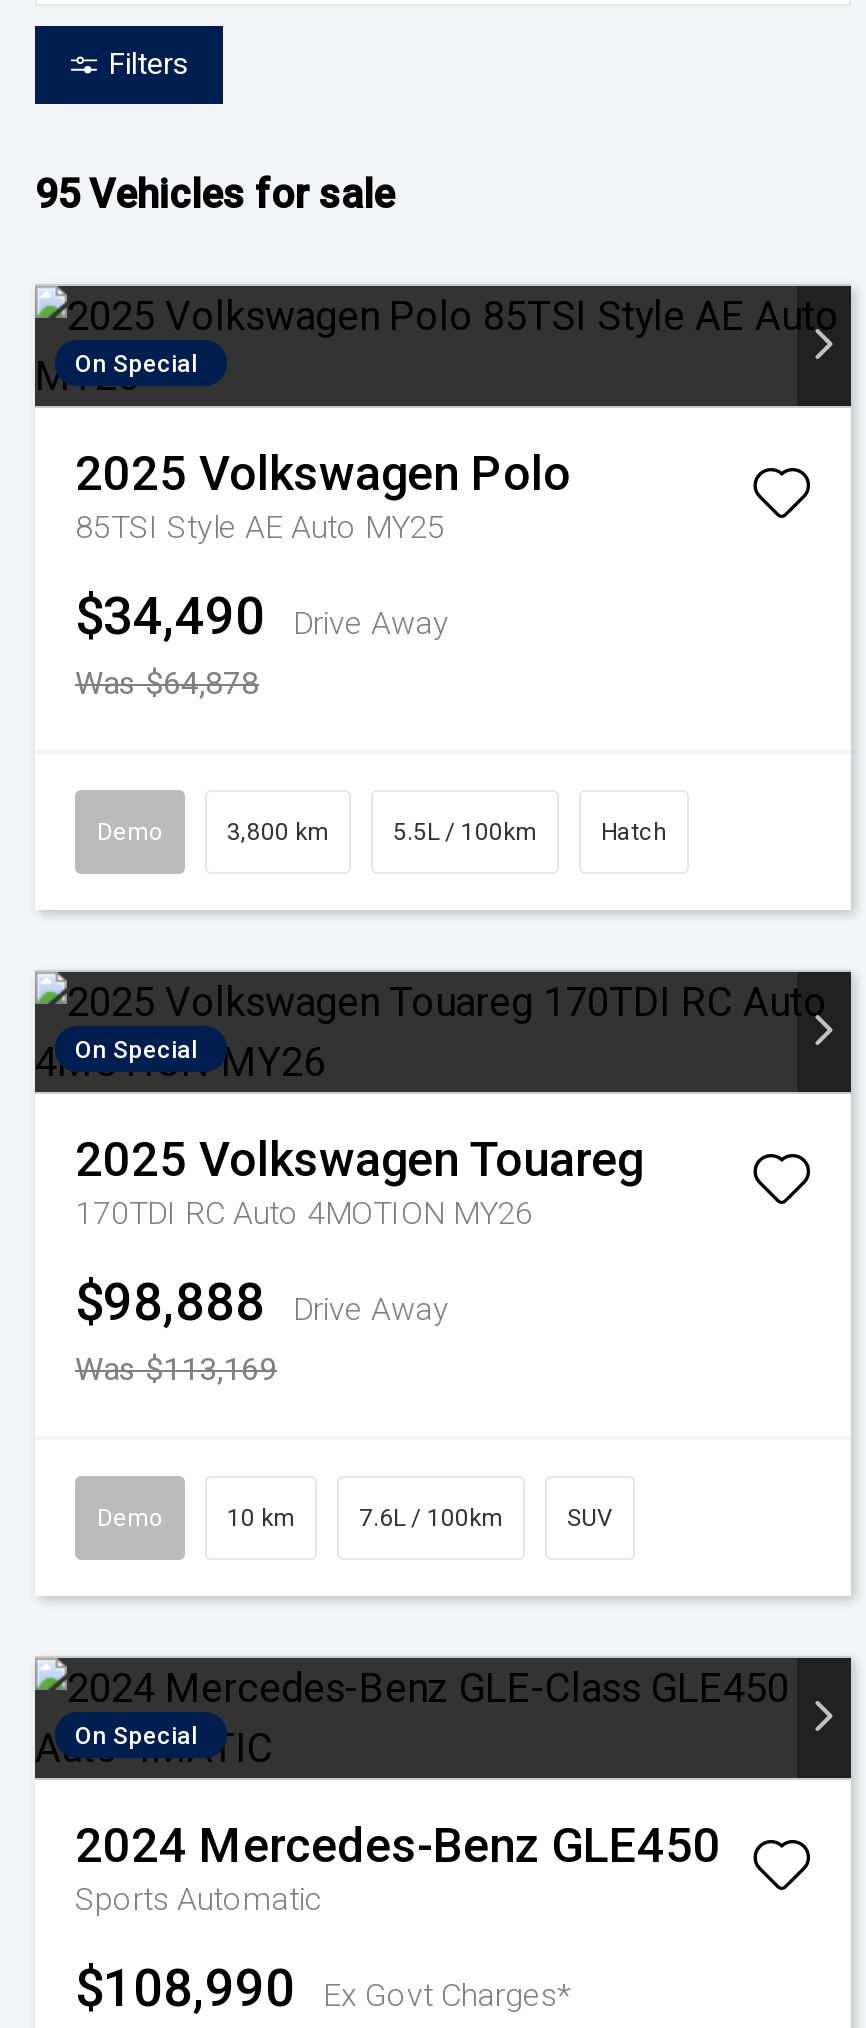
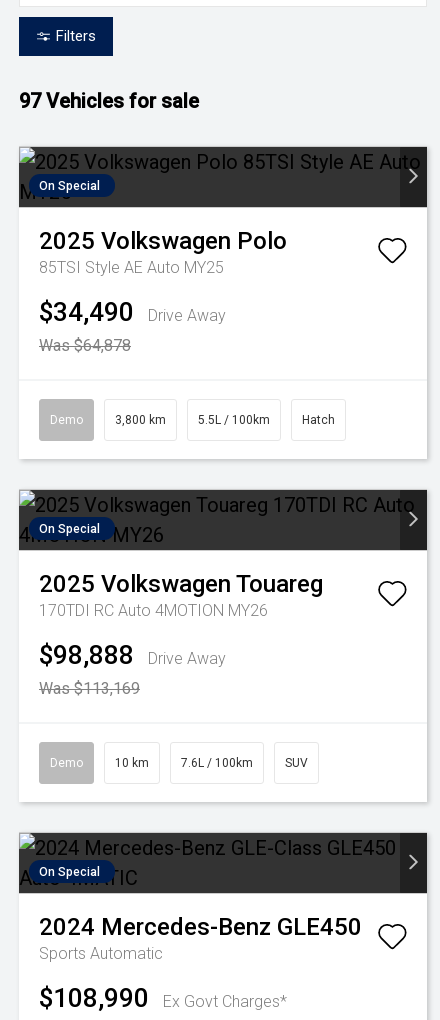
- 95 Vehicles for sale
+ 97 Vehicles for sale
